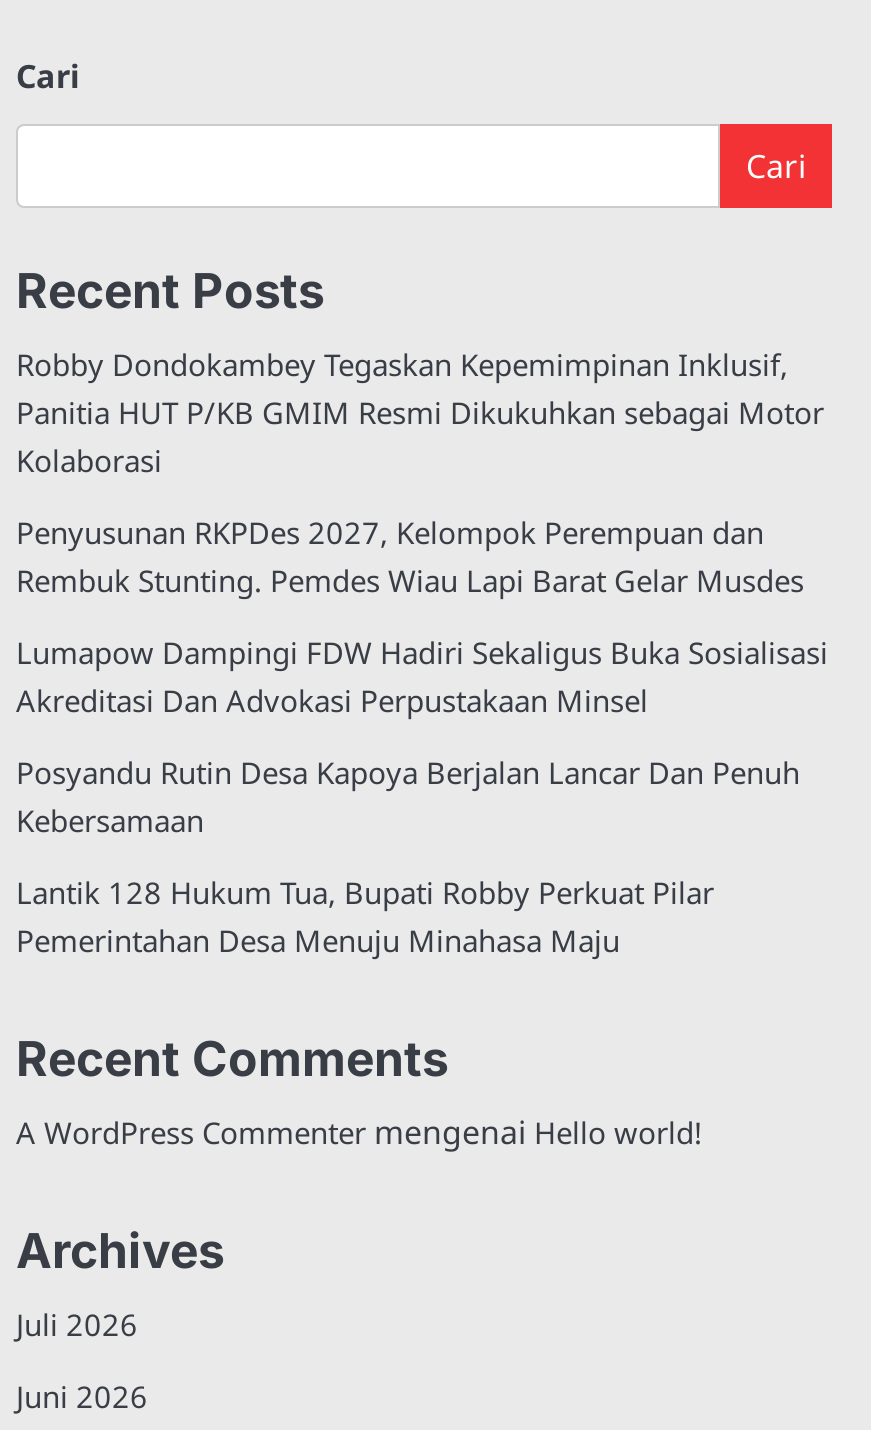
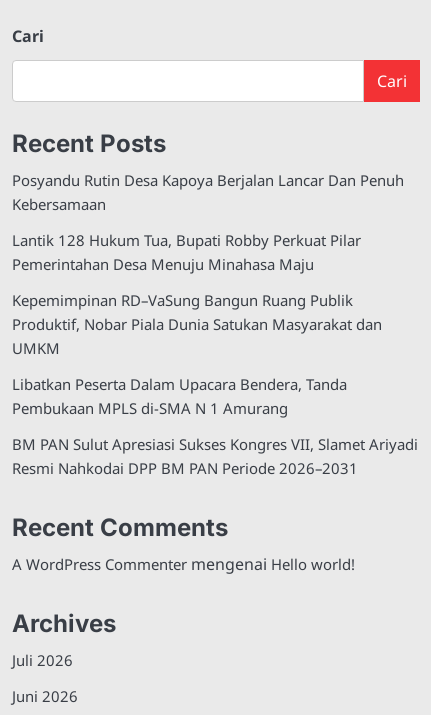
- Robby Dondokambey Tegaskan Kepemimpinan Inklusif,
- Panitia HUT P/KB GMIM Resmi Dikukuhkan sebagai Motor
- Kolaborasi
- Penyusunan RKPDes 2027, Kelompok Perempuan dan
- Rembuk Stunting. Pemdes Wiau Lapi Barat Gelar Musdes
- Lumapow Dampingi FDW Hadiri Sekaligus Buka Sosialisasi
- Akreditasi Dan Advokasi Perpustakaan Minsel

moved up: Posyandu Rutin Desa Kapoya Berjalan Lancar Dan Penuh | Kebersamaan | Lantik 128 Hukum Tua, Bupati Robby Perkuat Pilar | Pemerintahan Desa Menuju Minahasa Maju

+ Kepemimpinan RD–VaSung Bangun Ruang Publik
+ Produktif, Nobar Piala Dunia Satukan Masyarakat dan
+ UMKM
+ Libatkan Peserta Dalam Upacara Bendera, Tanda
+ Pembukaan MPLS di-SMA N 1 Amurang
+ BM PAN Sulut Apresiasi Sukses Kongres VII, Slamet Ariyadi
+ Resmi Nahkodai DPP BM PAN Periode 2026–2031
